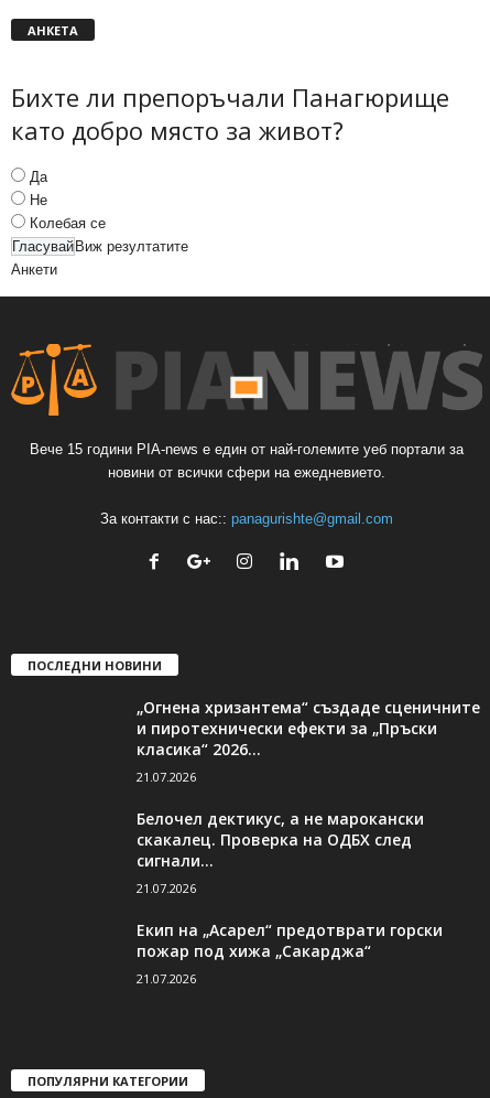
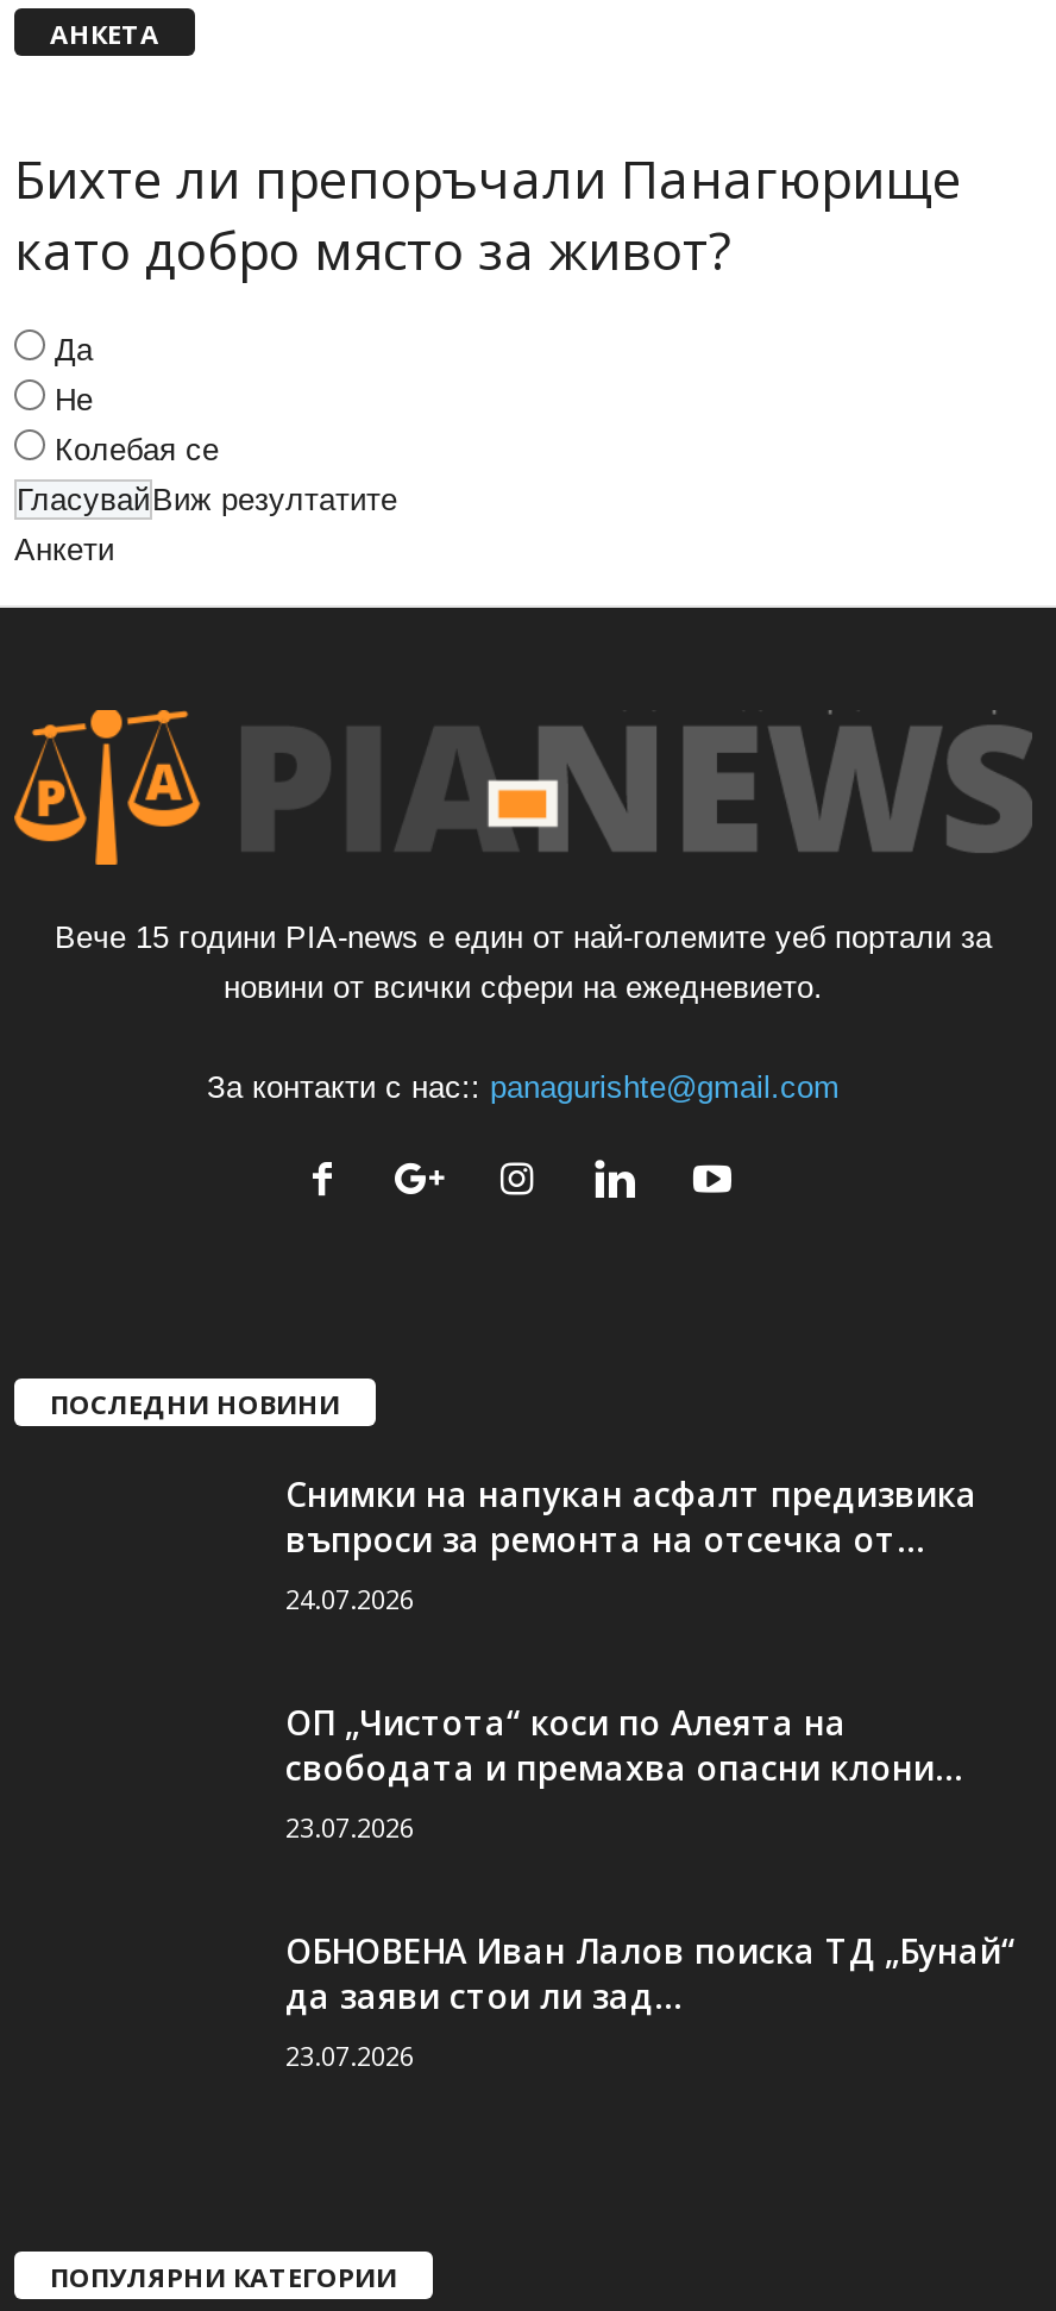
- „Огнена хризантема“ създаде сценичните
- и пиротехнически ефекти за „Пръски
- класика“ 2026...
- 21.07.2026
+ Снимки на напукан асфалт предизвика
+ въпроси за ремонта на отсечка от...
+ 24.07.2026

- Белочел дектикус, а не марокански
- скакалец. Проверка на ОДБХ след
- сигнали...
- 21.07.2026
+ ОП „Чистота“ коси по Алеята на
+ свободата и премахва опасни клони...
+ 23.07.2026

- Eкип на „Асарел“ предотврати горски
- пожар под хижа „Сакарджа“
- 21.07.2026
+ ОБНОВЕНА Иван Лалов поиска ТД „Бунай“
+ да заяви стои ли зад...
+ 23.07.2026
